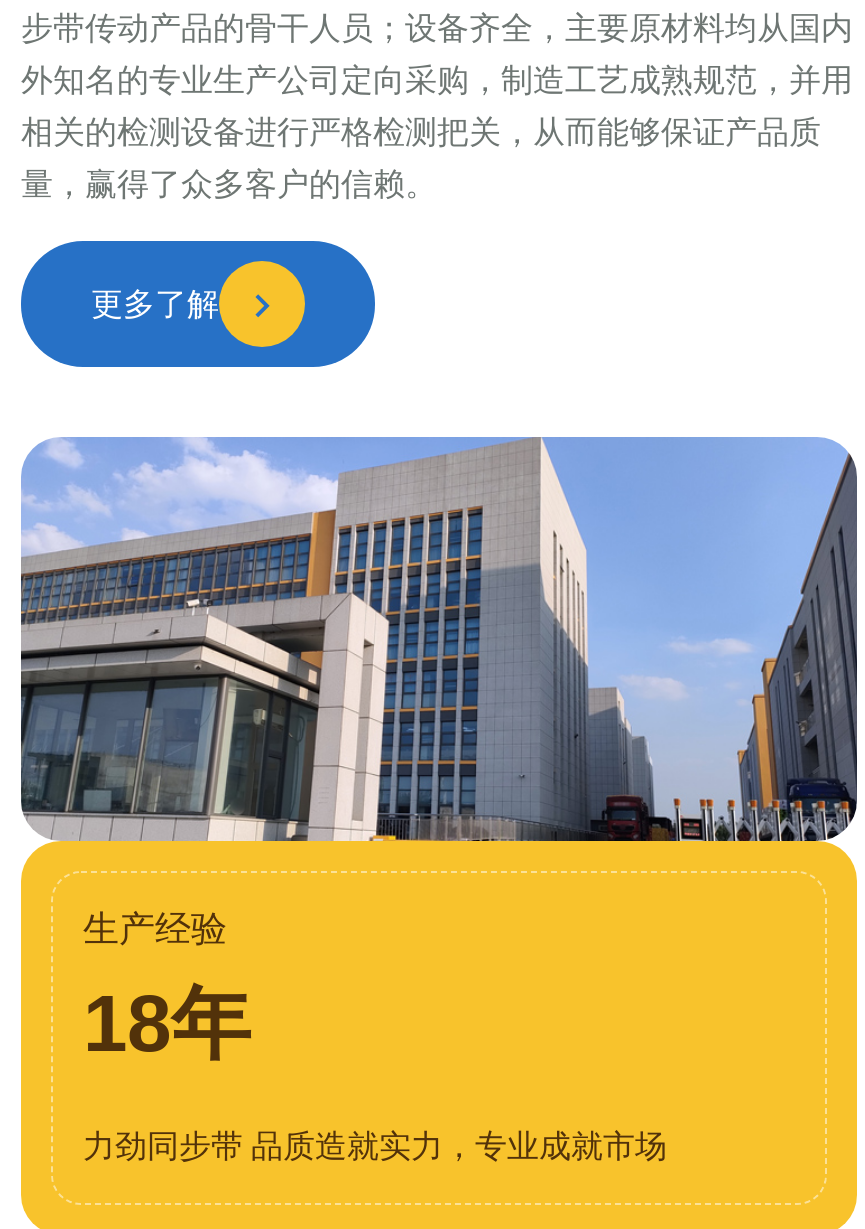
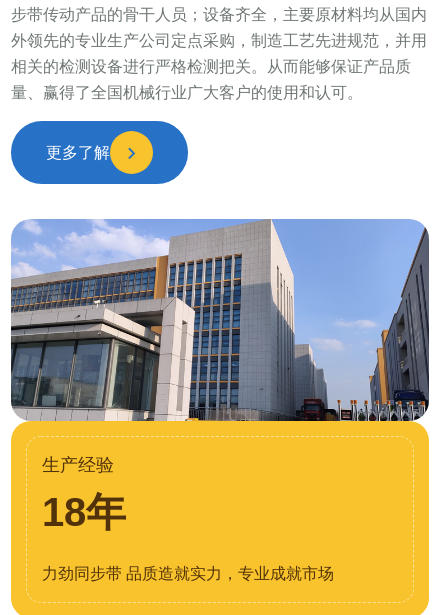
- 外知名的专业生产公司定向采购，制造工艺成熟规范，并用
+ 外领先的专业生产公司定点采购，制造工艺先进规范，并用

- 相关的检测设备进行严格检测把关，从而能够保证产品质
+ 相关的检测设备进行严格检测把关。从而能够保证产品质

- 量，赢得了众多客户的信赖。
+ 量、赢得了全国机械行业广大客户的使用和认可。
